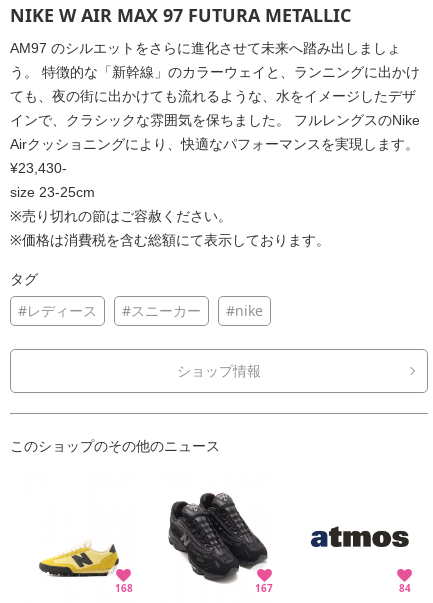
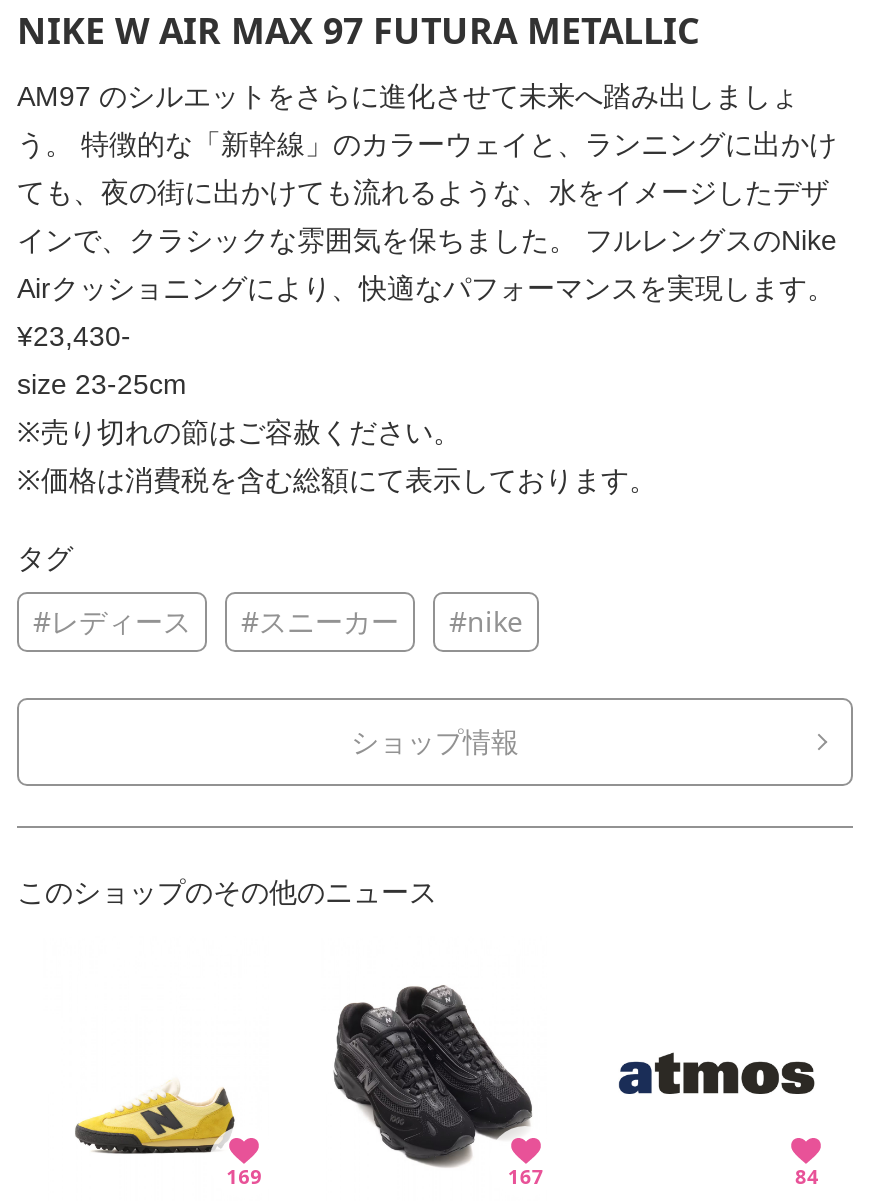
- 168
+ 169
